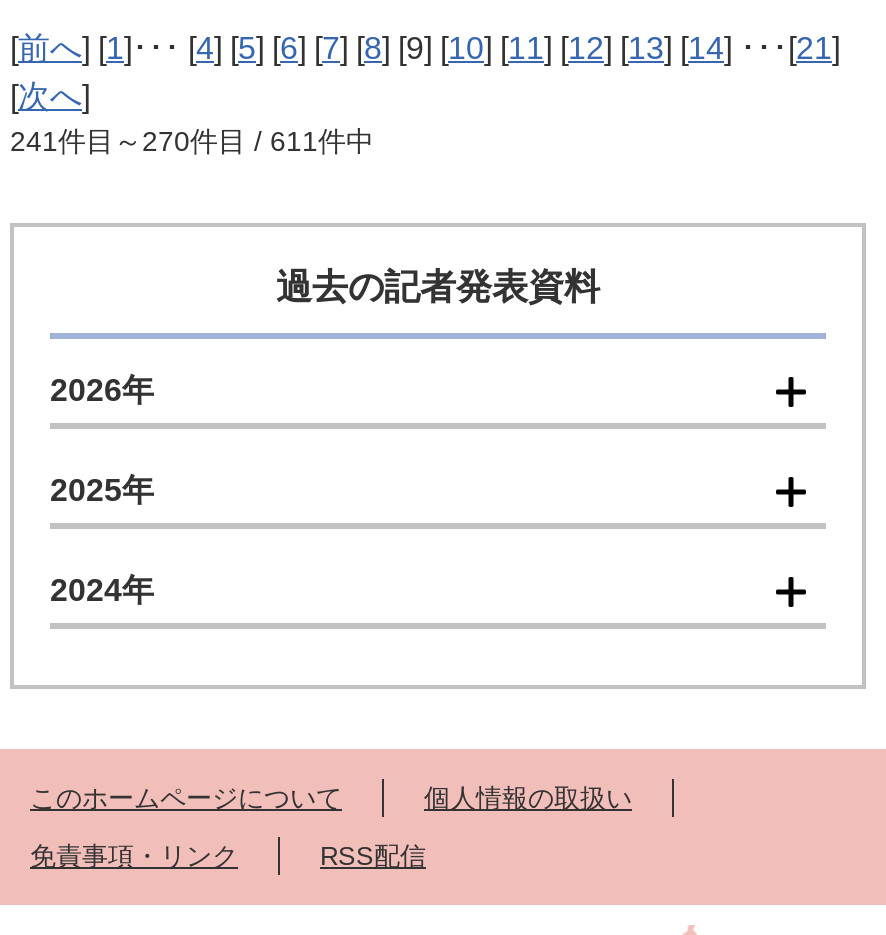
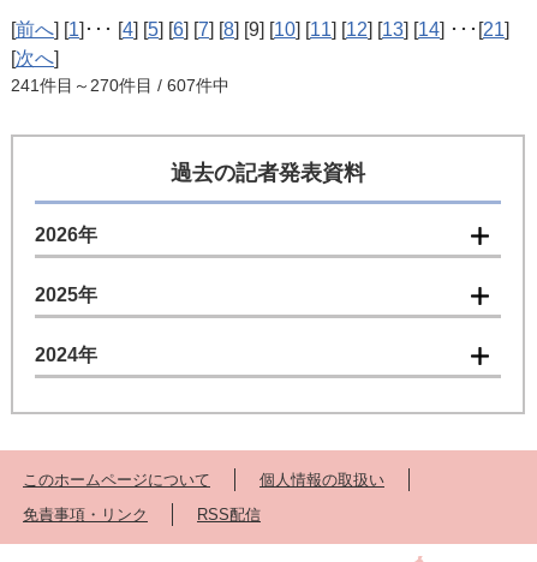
- 241件目～270件目 / 611件中
+ 241件目～270件目 / 607件中
